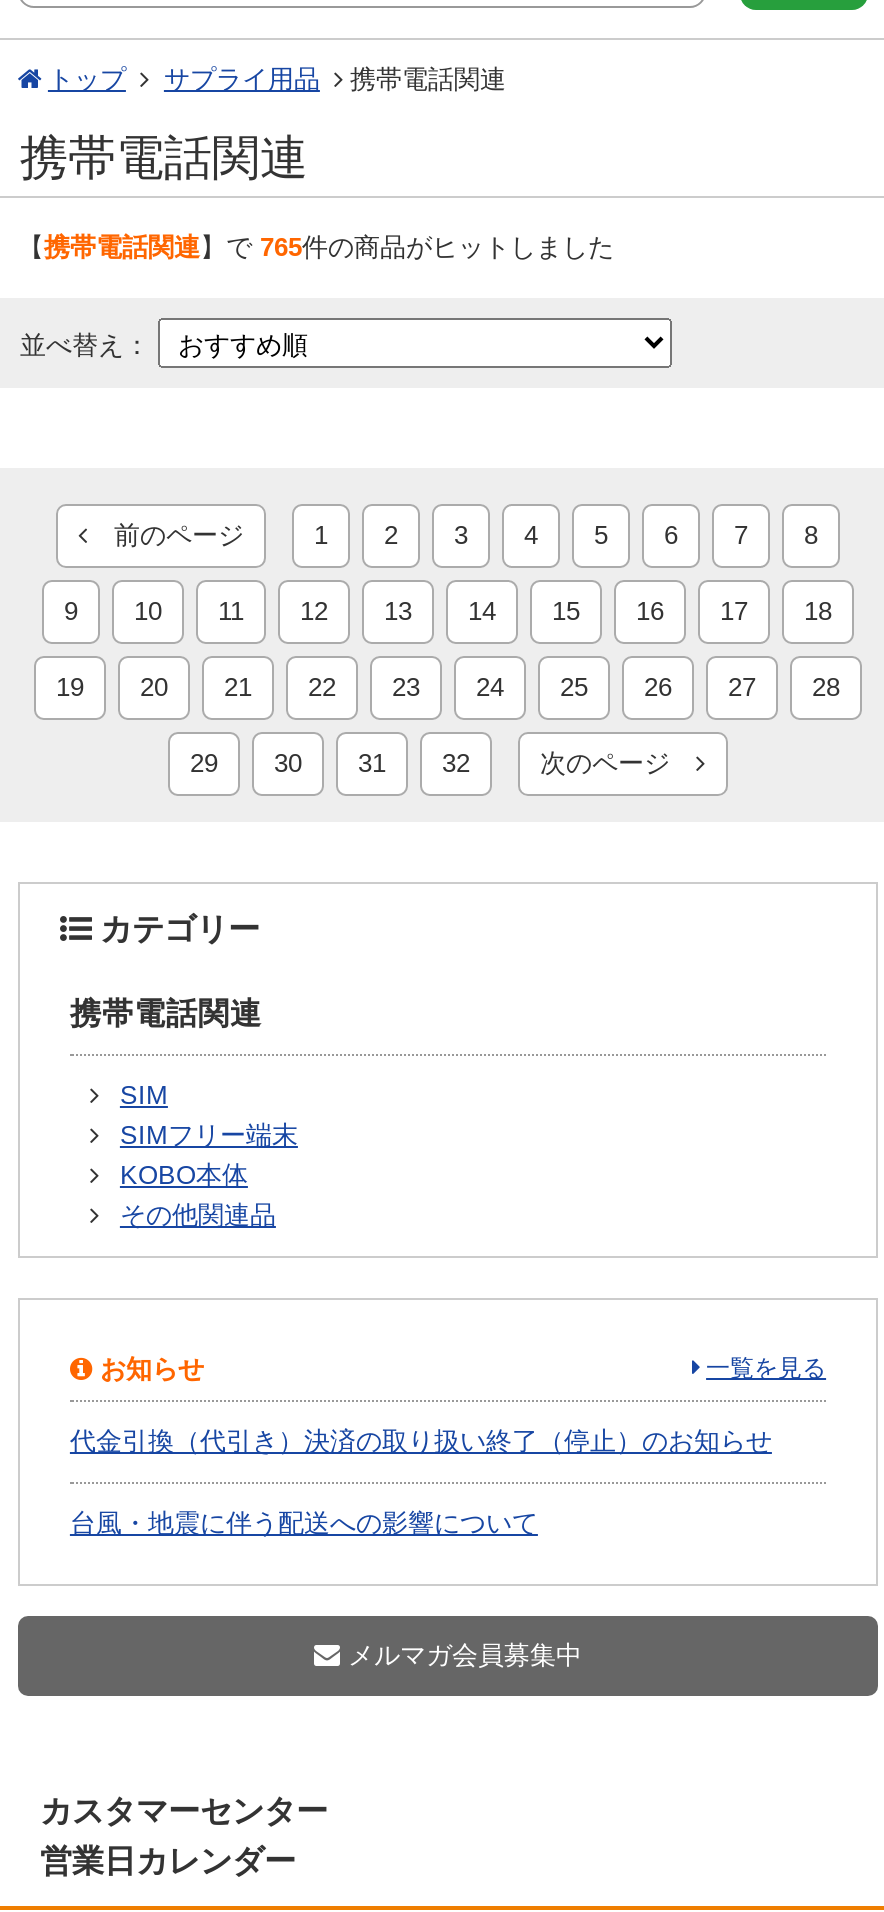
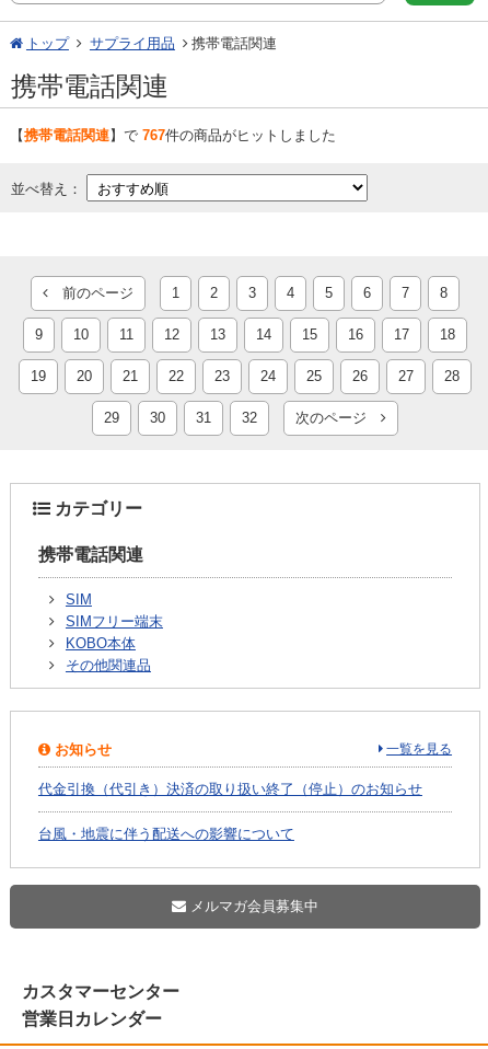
- 【携帯電話関連】で765件の商品がヒットしました
+ 【携帯電話関連】で767件の商品がヒットしました
